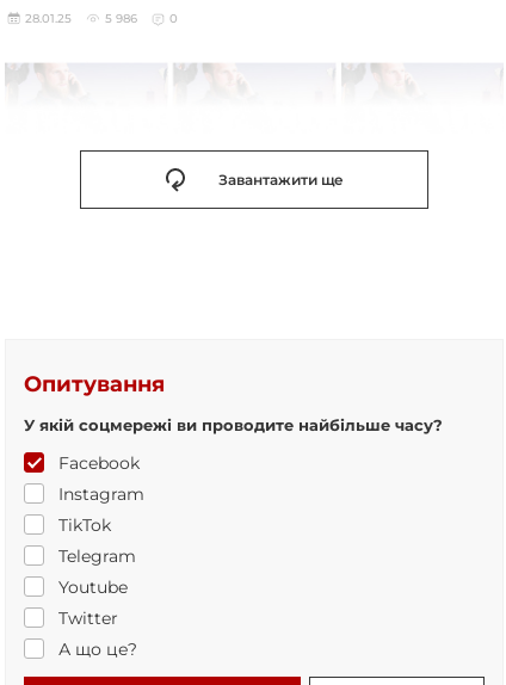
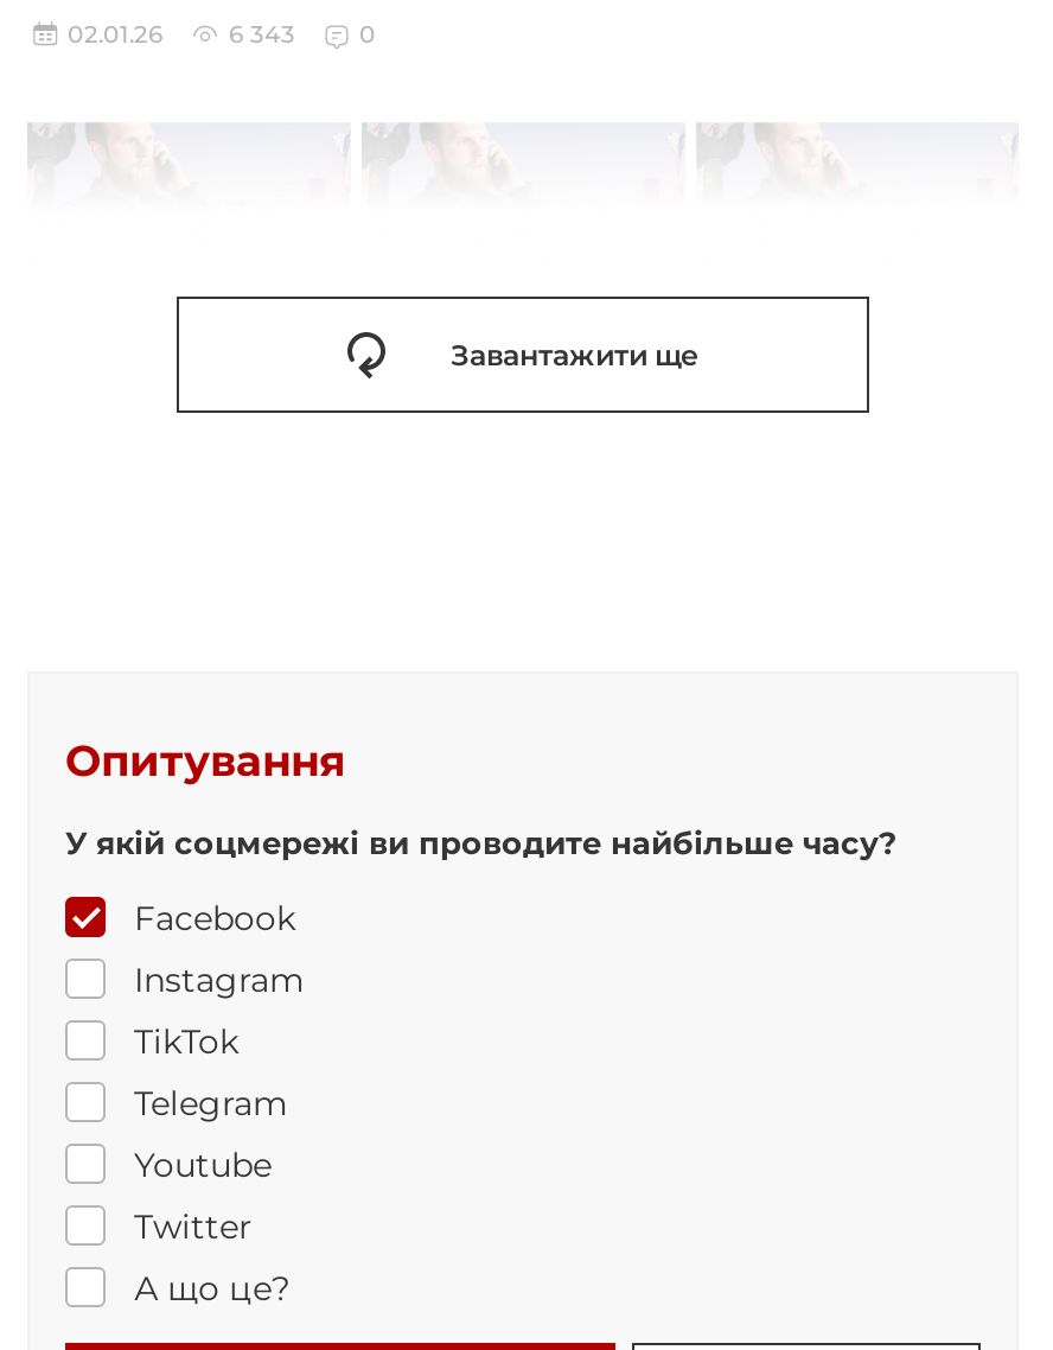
- 28.01.25
- 5 986
+ 02.01.26
+ 6 343
